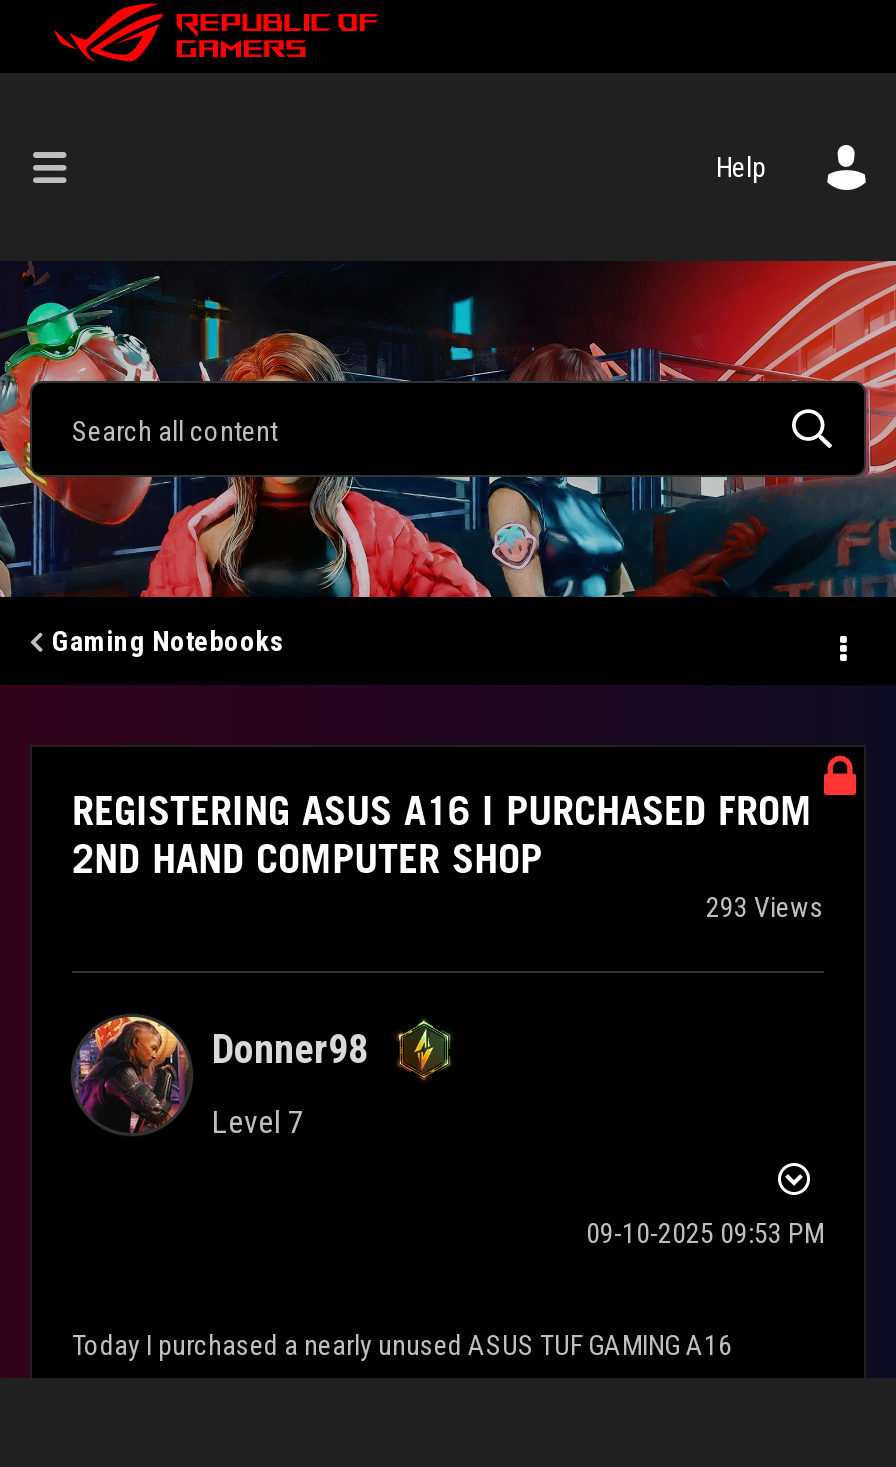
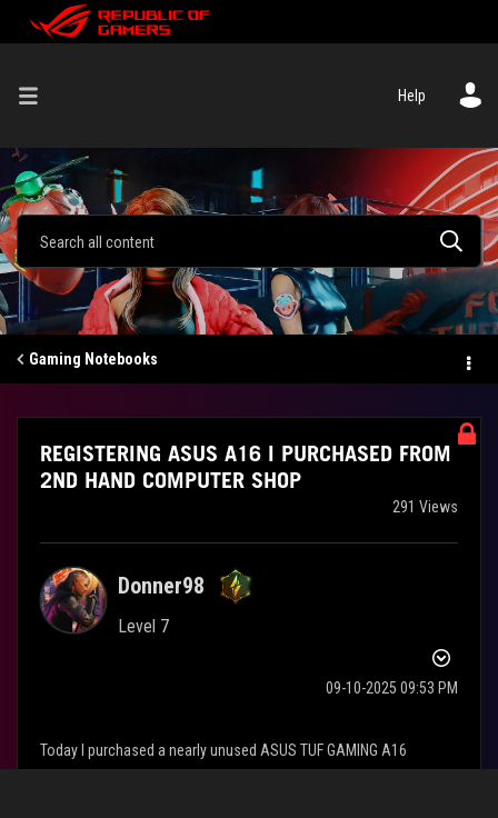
- 293 Views
+ 291 Views
